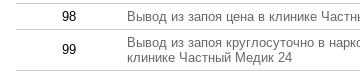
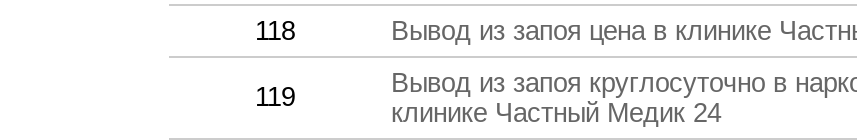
- 98
+ 118

- 99
+ 119
